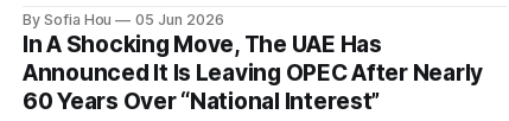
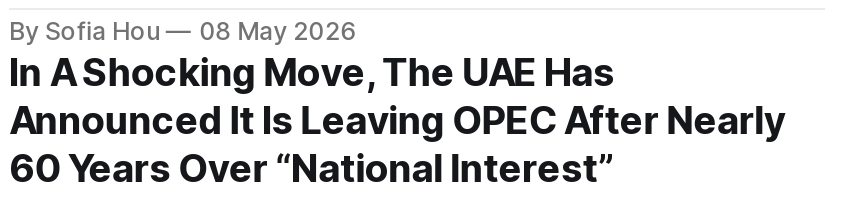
- By Sofia Hou 05 Jun 2026
+ By Sofia Hou 08 May 2026
